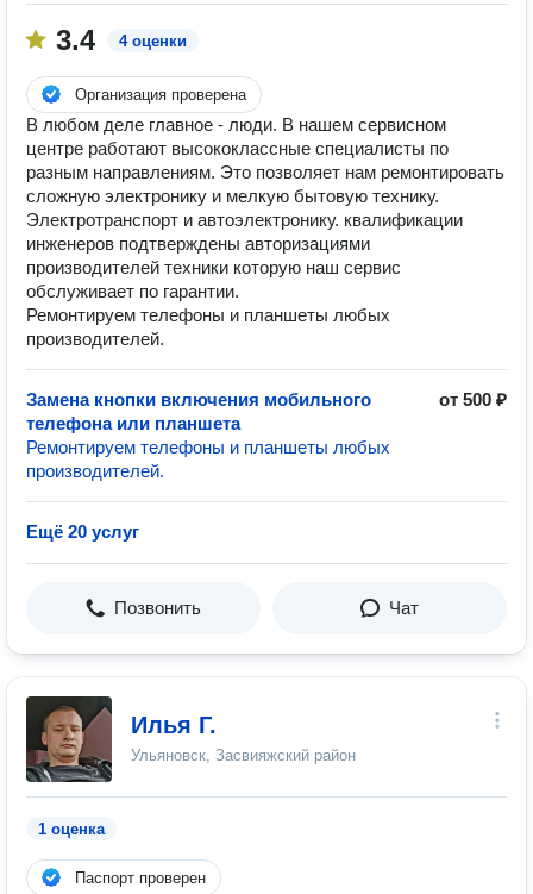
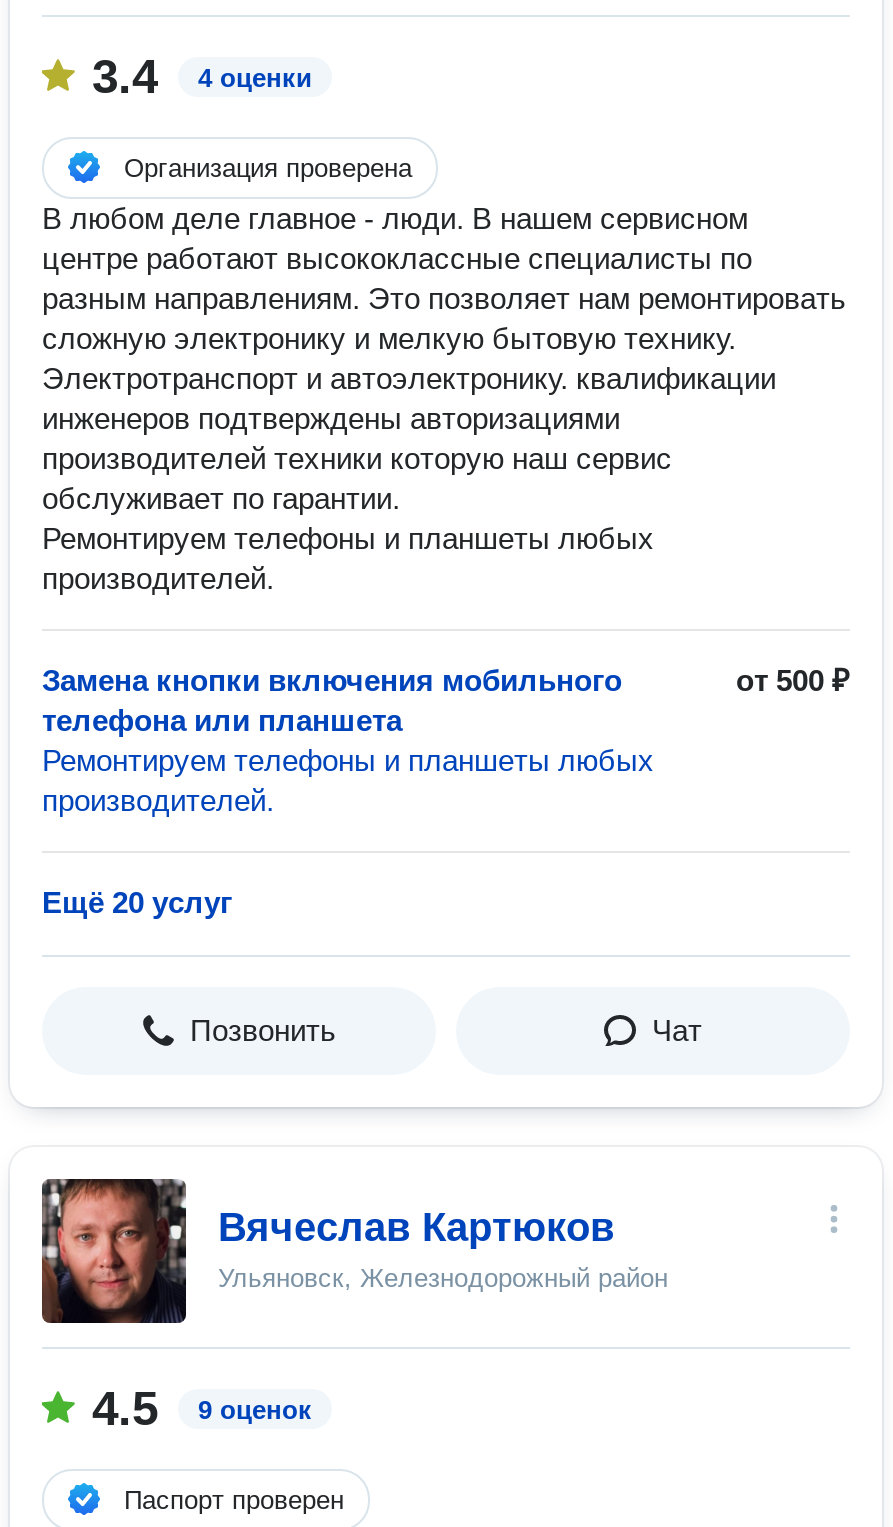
- [image]
- Илья Г.
- Ульяновск, Засвияжский район
+ [image]
+ Вячеслав Картюков
+ Ульяновск, Железнодорожный район

- 1 оценка
+ 4.5
+ 9 оценок
